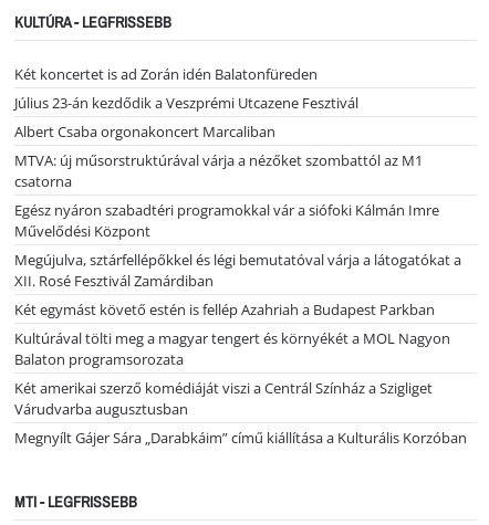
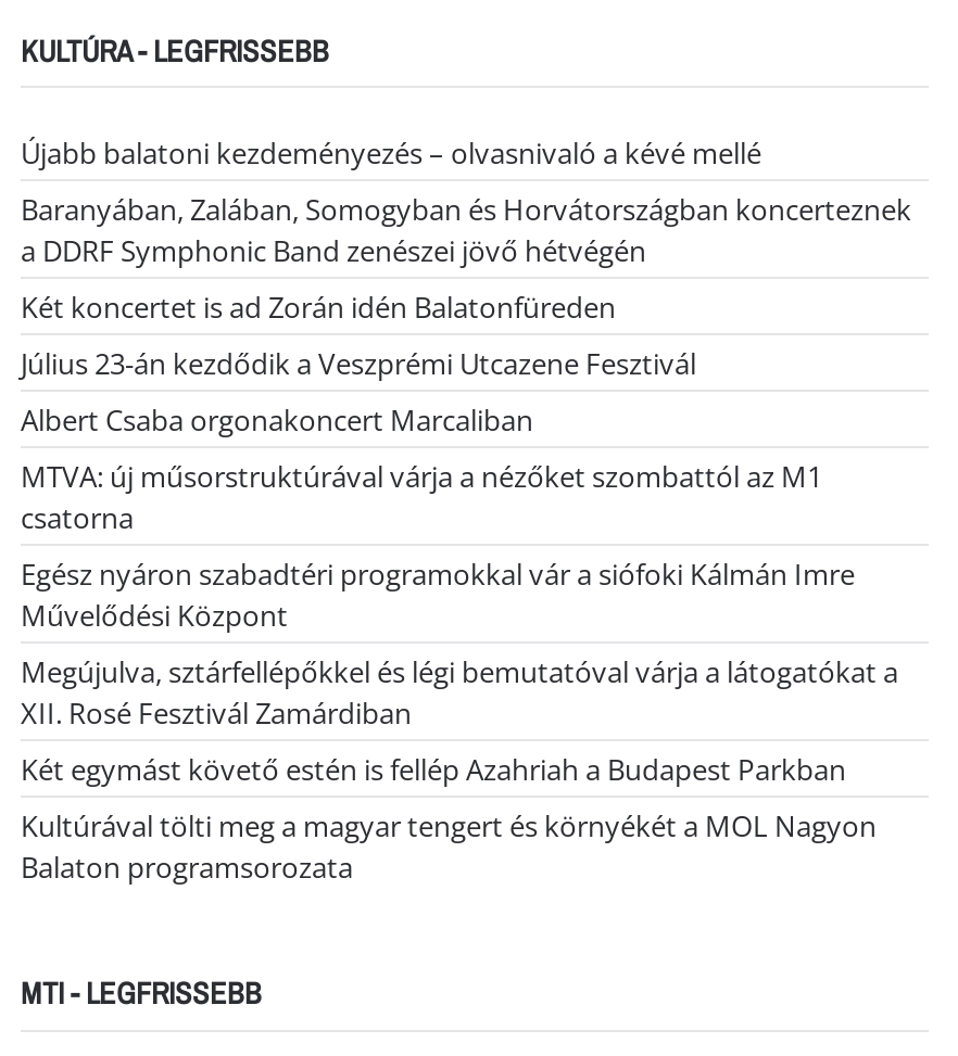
+ Újabb balatoni kezdeményezés – olvasnivaló a kévé mellé
+ Baranyában, Zalában, Somogyban és Horvátországban koncerteznek
+ a DDRF Symphonic Band zenészei jövő hétvégén

moved down: Két koncertet is ad Zorán idén Balatonfüreden | Július 23-án kezdődik a Veszprémi Utcazene Fesztivál | Albert Csaba orgonakoncert Marcaliban | ... | Kultúrával tölti meg a magyar tengert és környékét a MOL Nagyon | Balaton programsorozata

- Két amerikai szerző komédiáját viszi a Centrál Színház a Szigliget
- Várudvarba augusztusban
- Megnyílt Gájer Sára „Darabkáim” című kiállítása a Kulturális Korzóban
